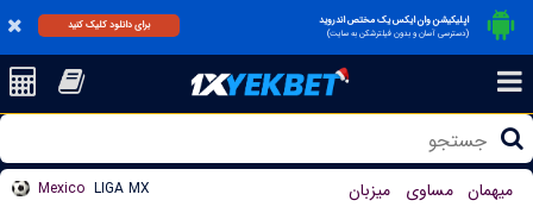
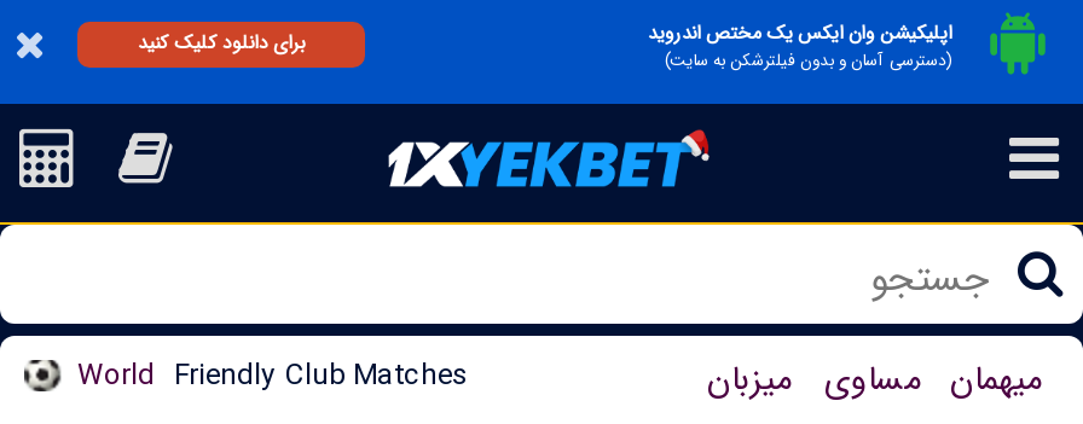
- Mexico LIGA MX
+ World Friendly Club Matches
